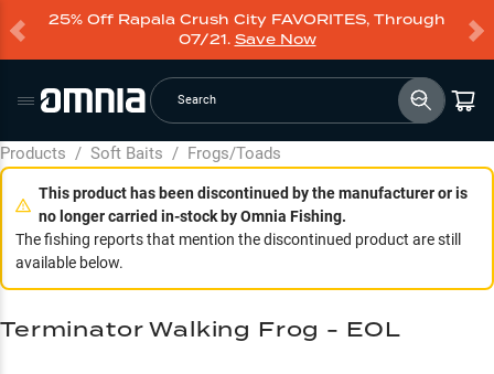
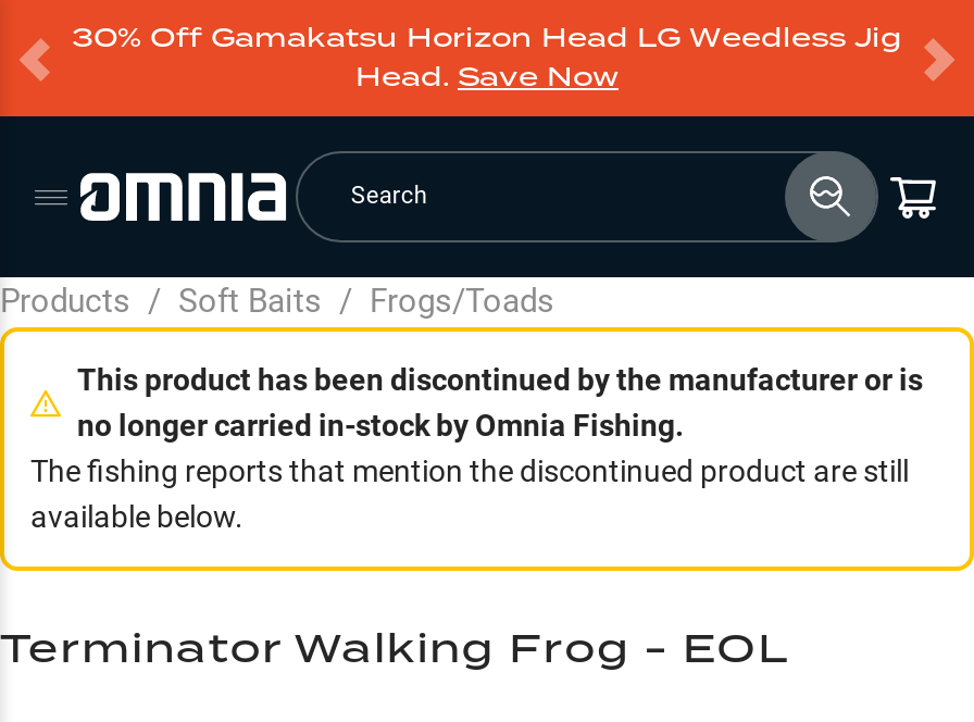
- 25% Off Rapala Crush City FAVORITES, Through
- 07/21. Save Now
+ 30% Off Gamakatsu Horizon Head LG Weedless Jig
+ Head. Save Now
